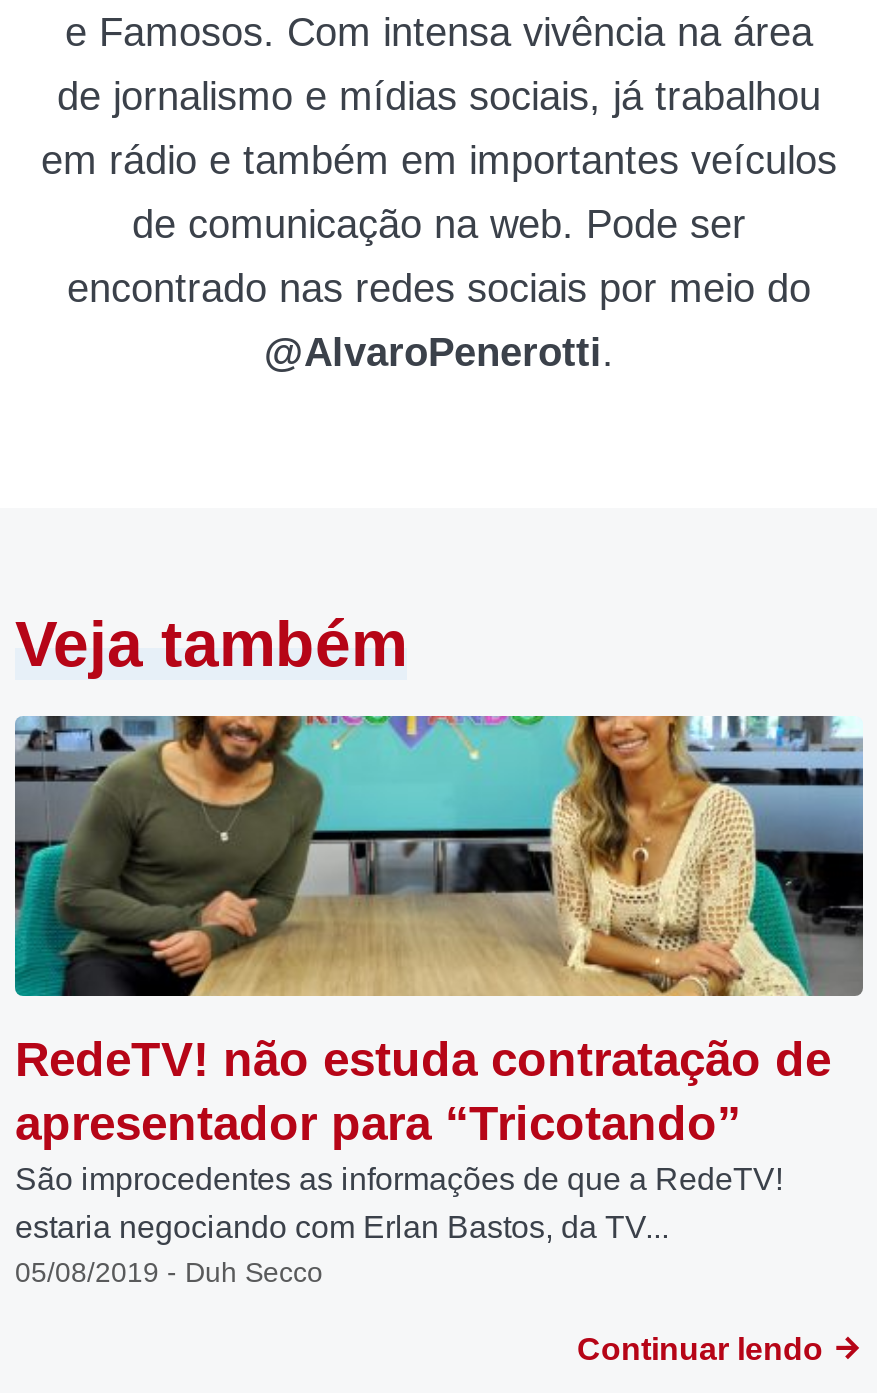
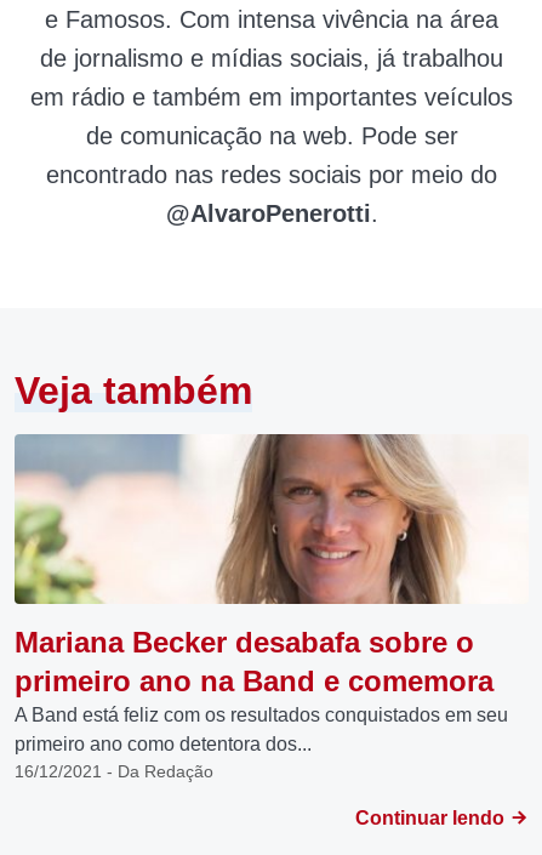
- [image]
- RedeTV! não estuda contratação de
- apresentador para “Tricotando”
- São improcedentes as informações de que a RedeTV!
- estaria negociando com Erlan Bastos, da TV...
- 05/08/2019 - Duh Secco
+ [image]
+ Mariana Becker desabafa sobre o
+ primeiro ano na Band e comemora
+ A Band está feliz com os resultados conquistados em seu
+ primeiro ano como detentora dos...
+ 16/12/2021 - Da Redação
